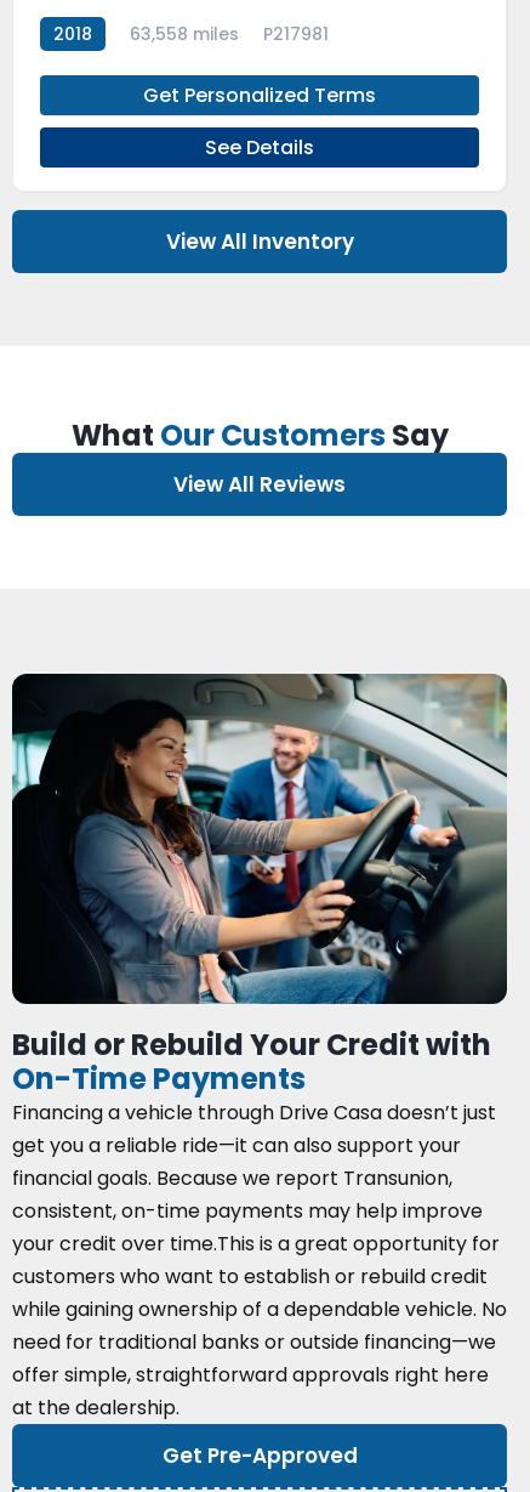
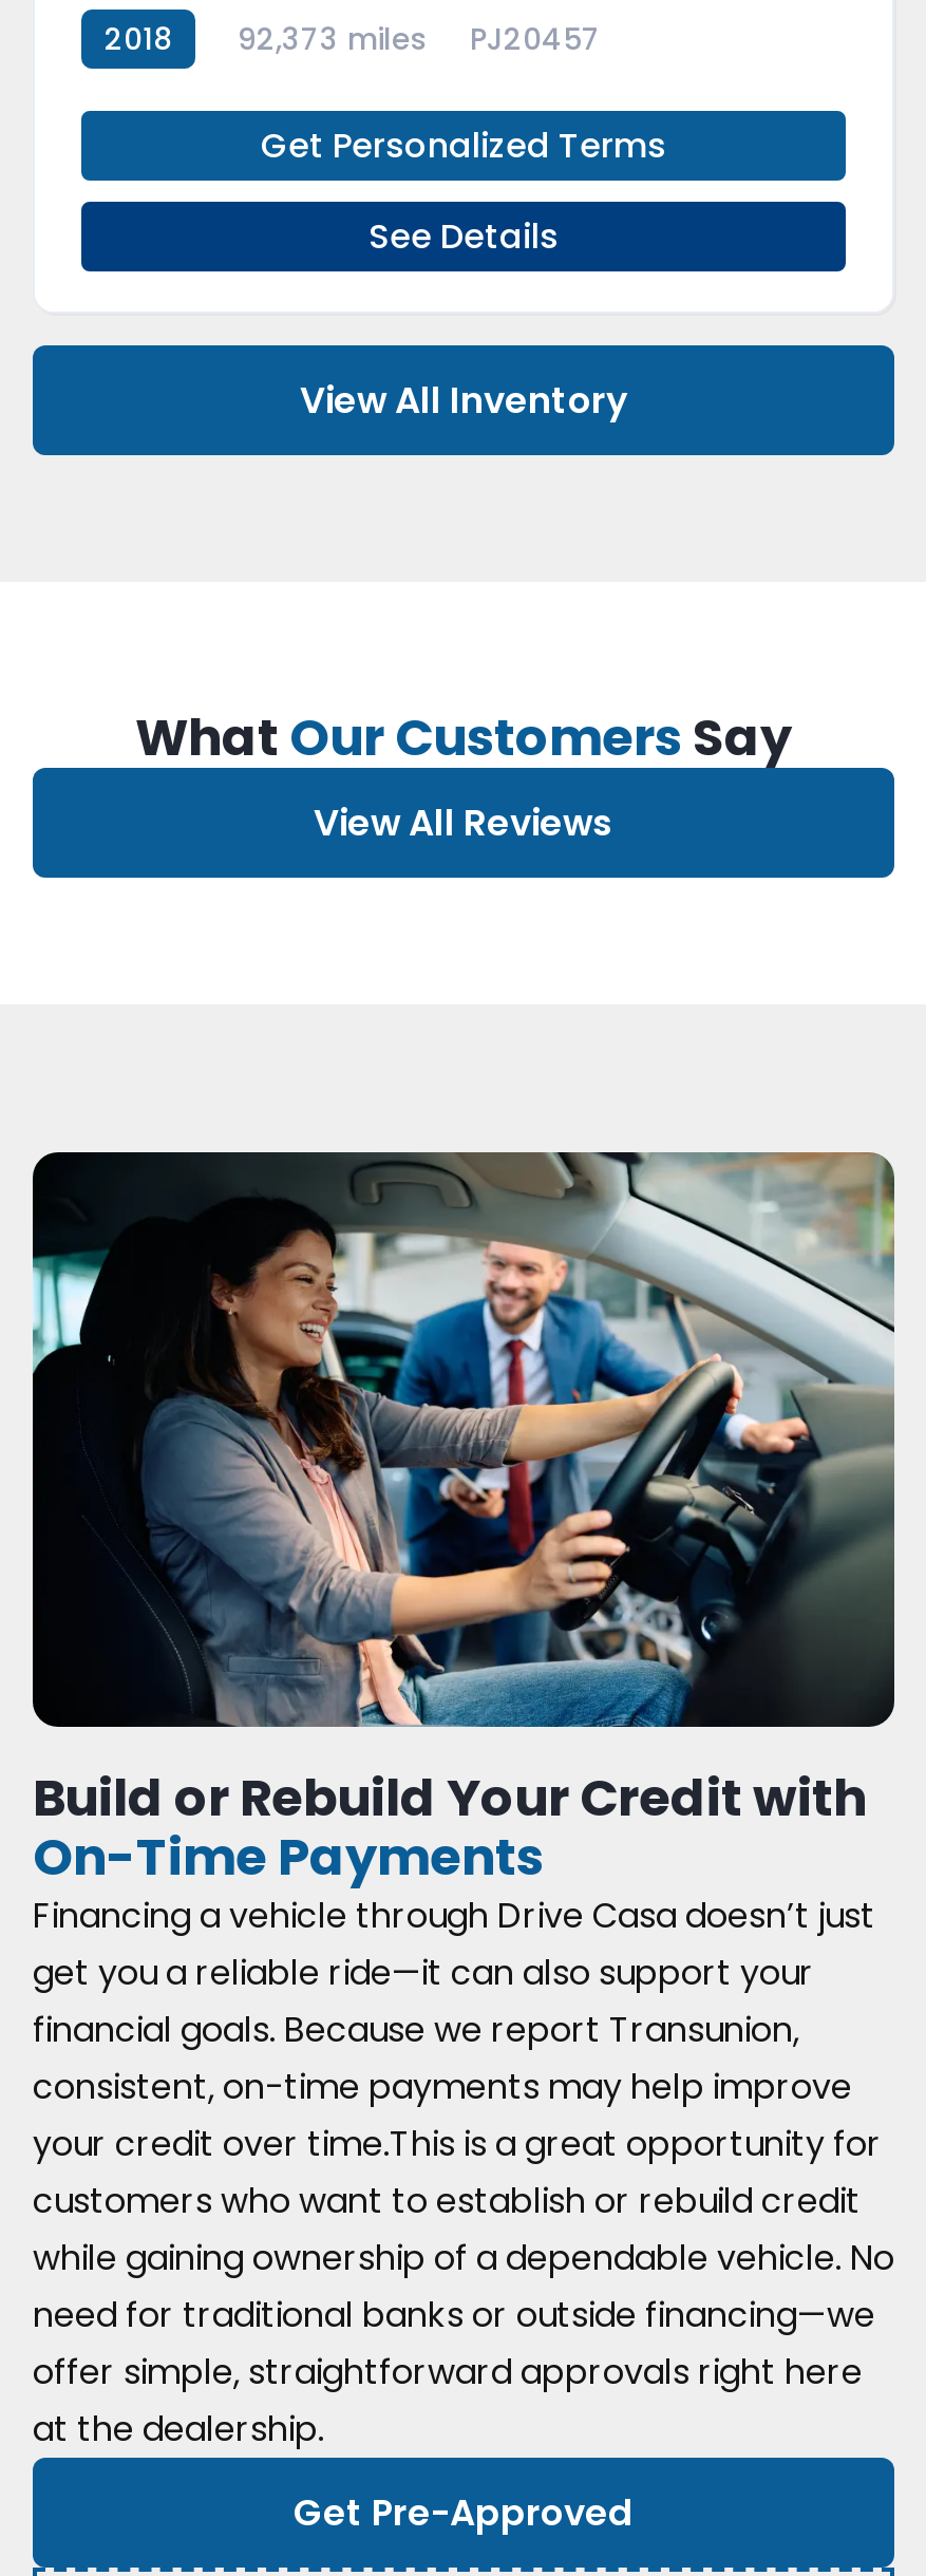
- 63,558 miles
- P217981
+ 92,373 miles
+ PJ20457
